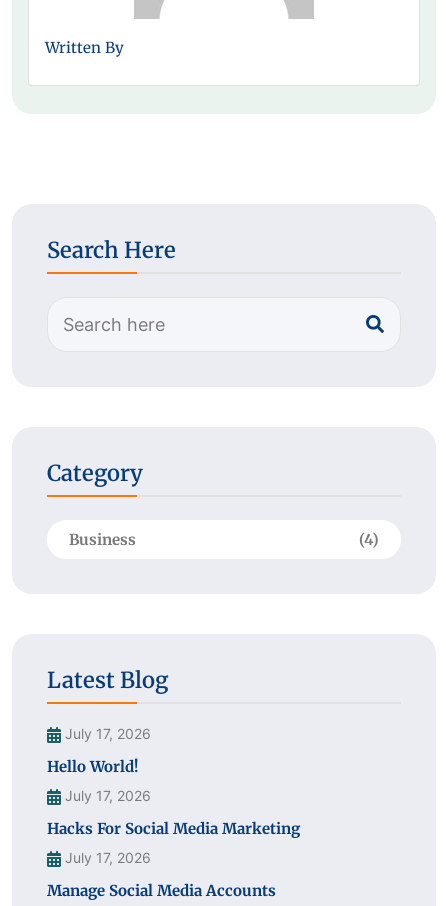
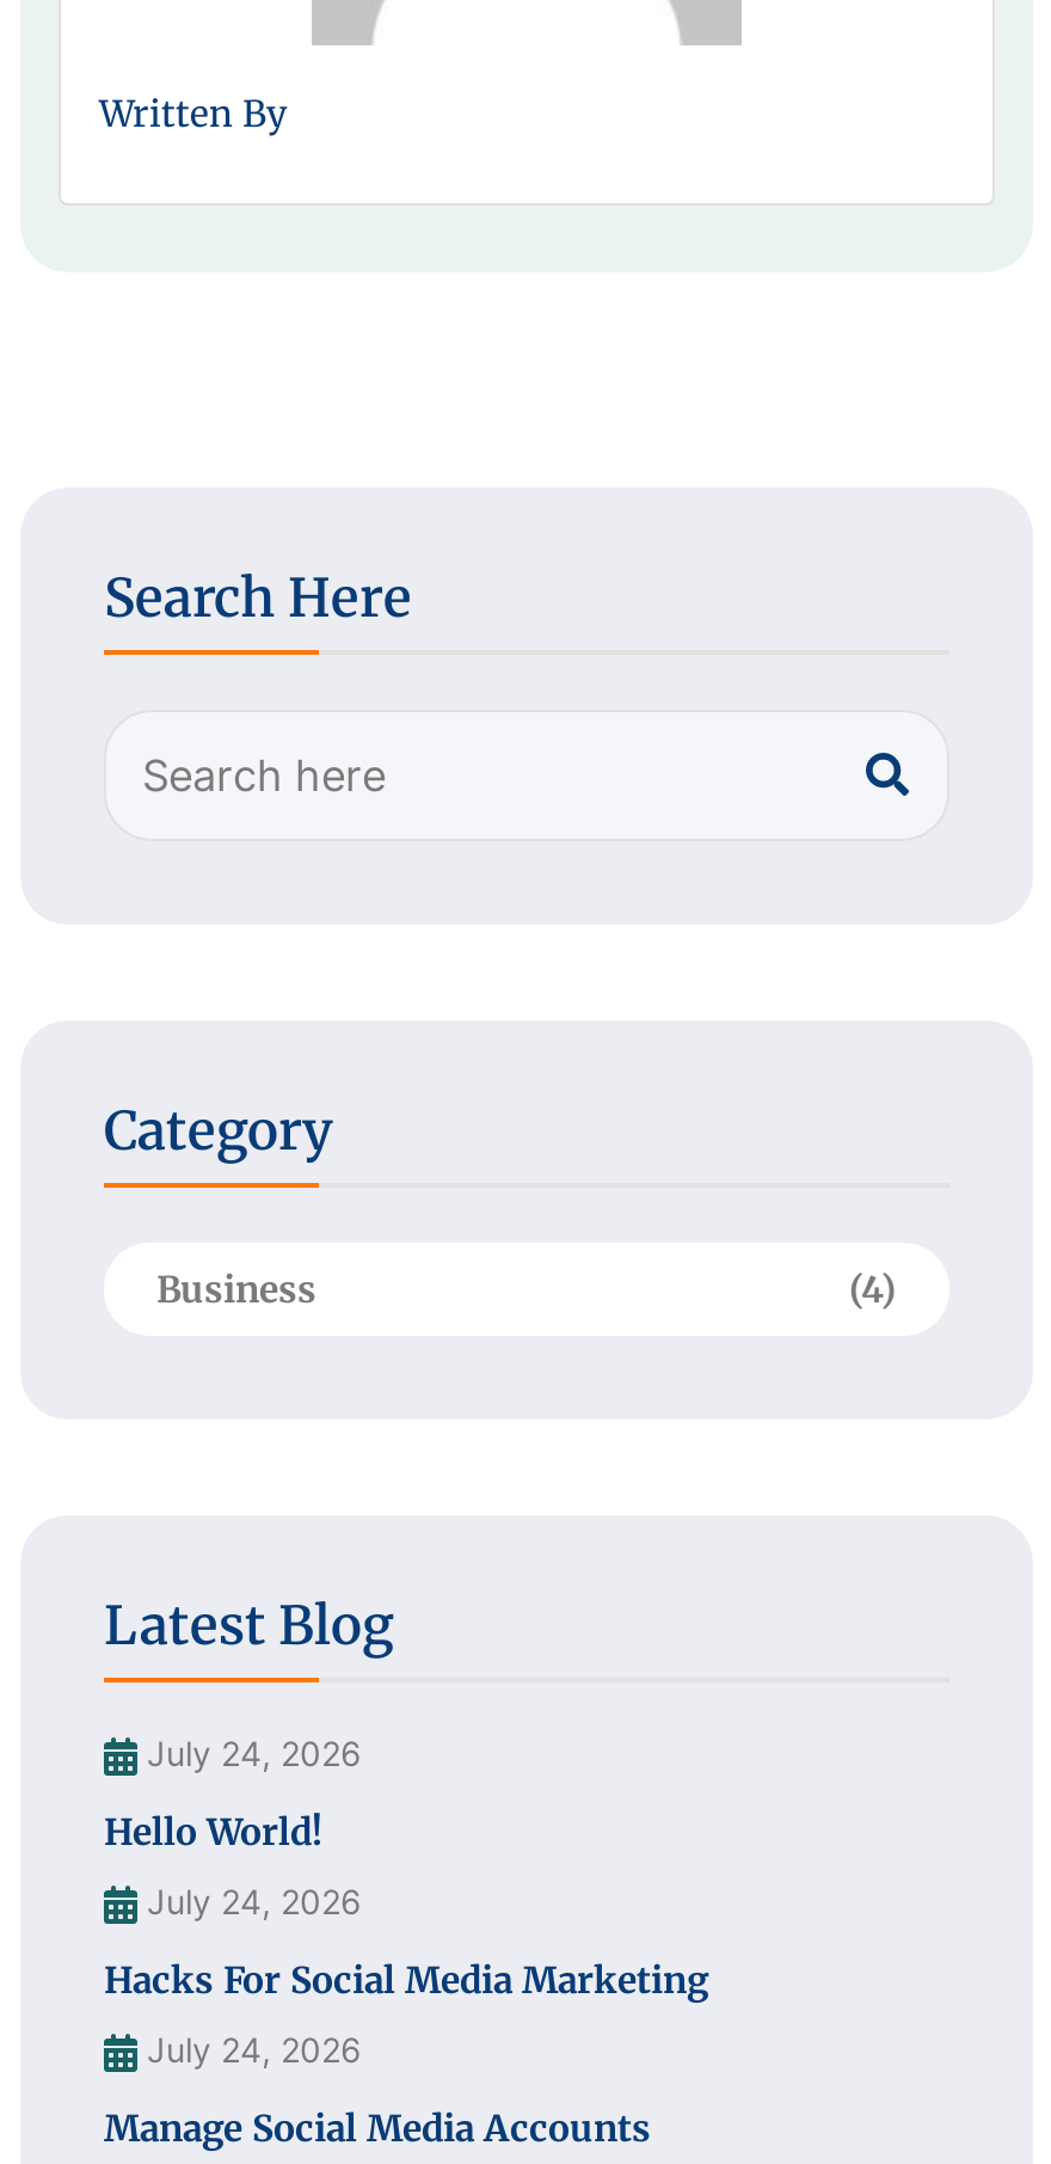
- July 17, 2026
+ July 24, 2026

- July 17, 2026
+ July 24, 2026

- July 17, 2026
+ July 24, 2026
